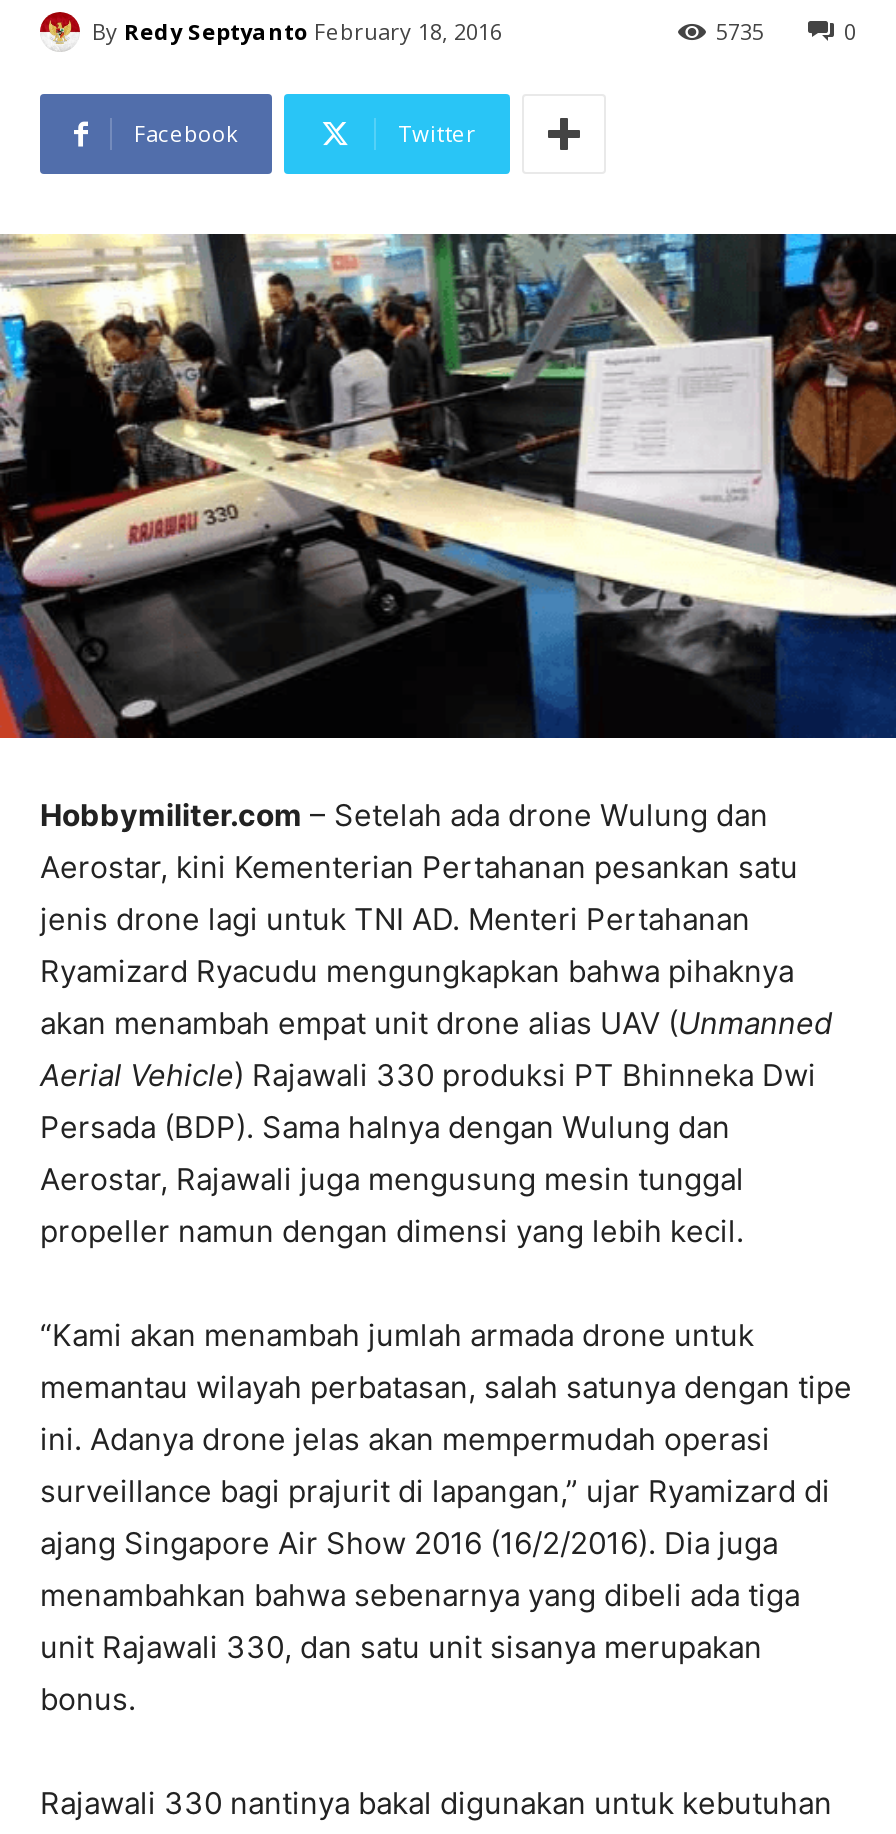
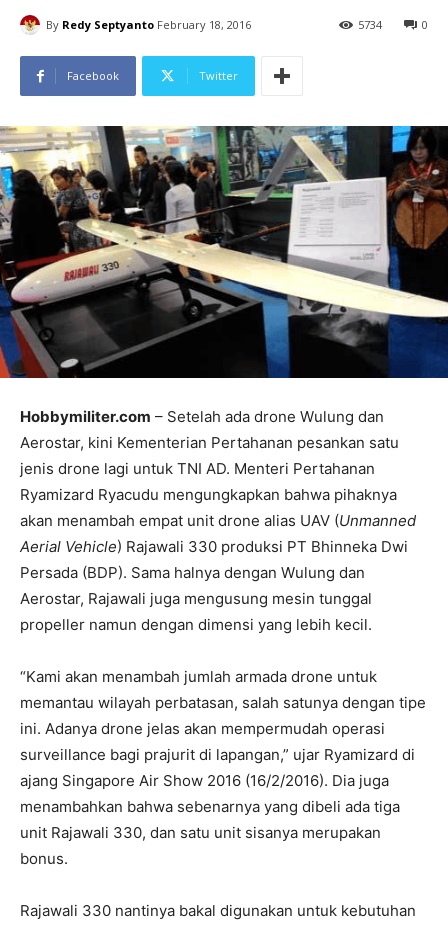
- 5735
+ 5734
